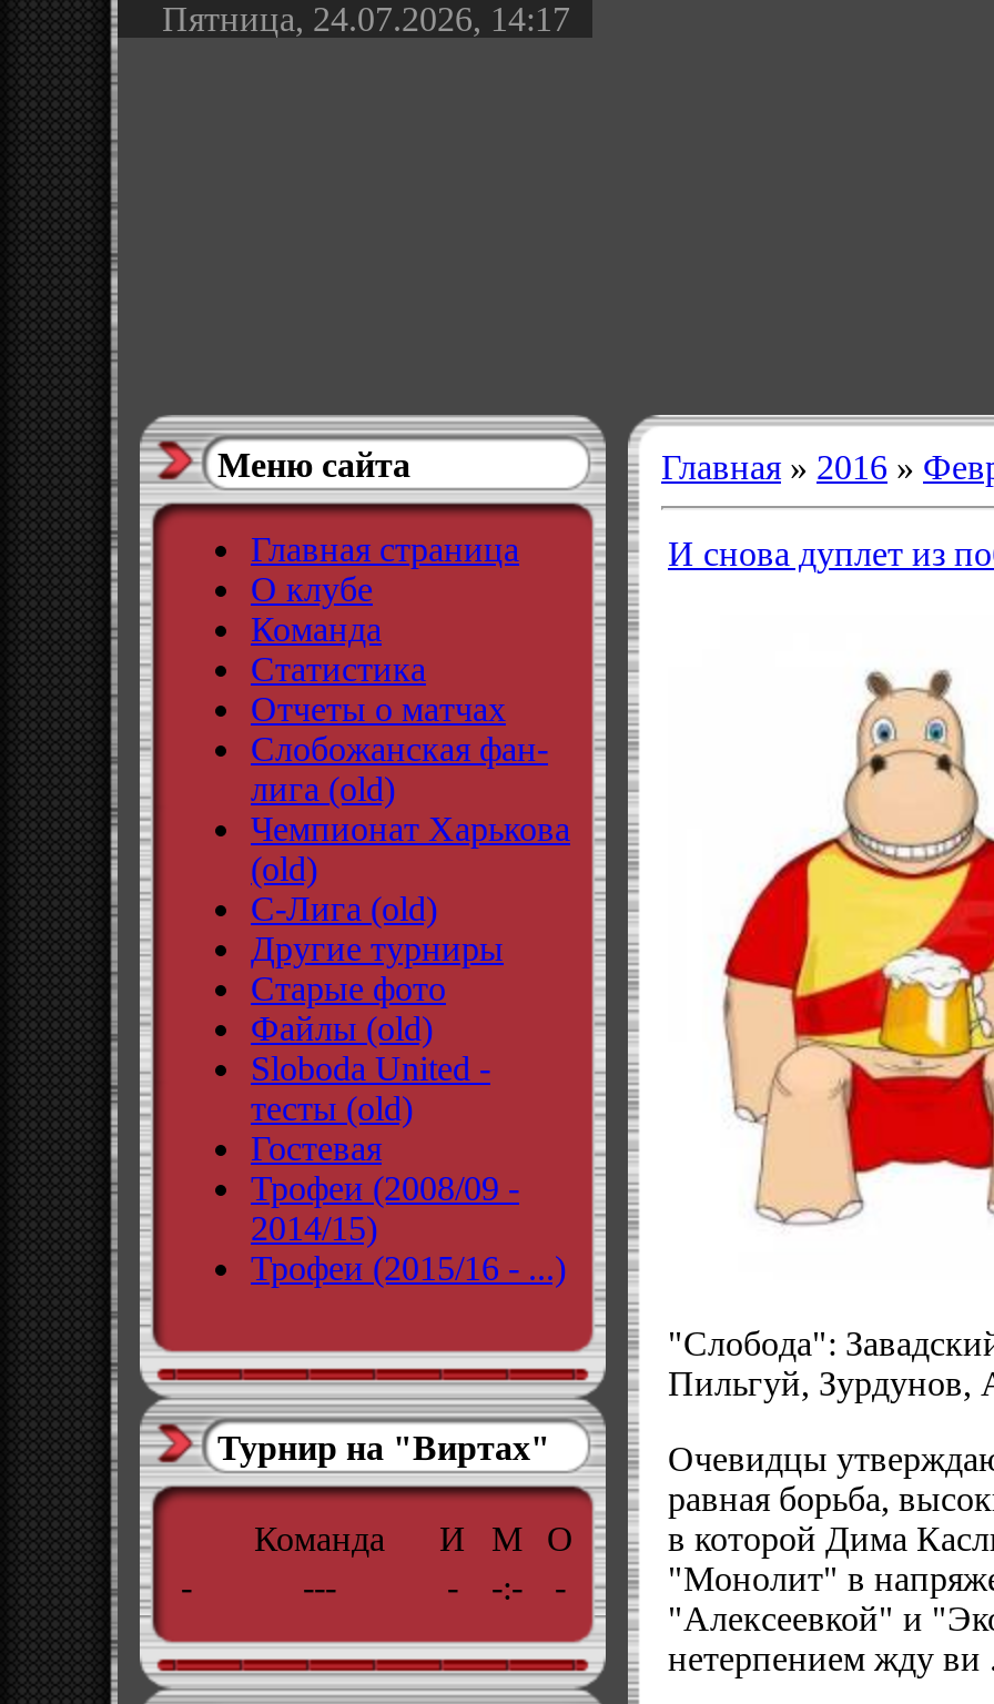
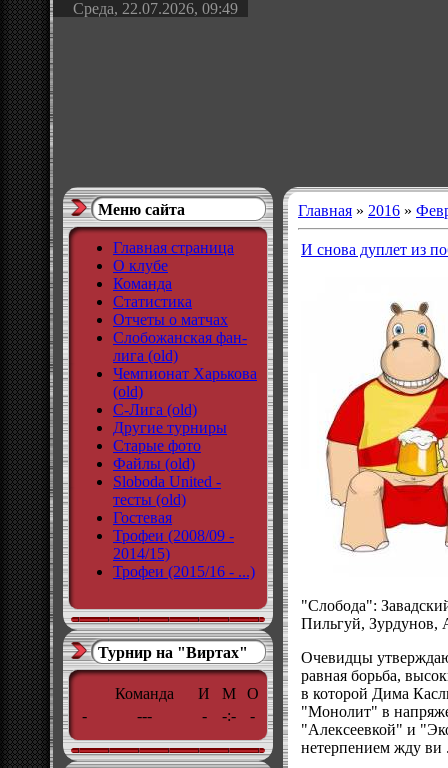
- Пятница, 24.07.2026, 14:17
+ Среда, 22.07.2026, 09:49
